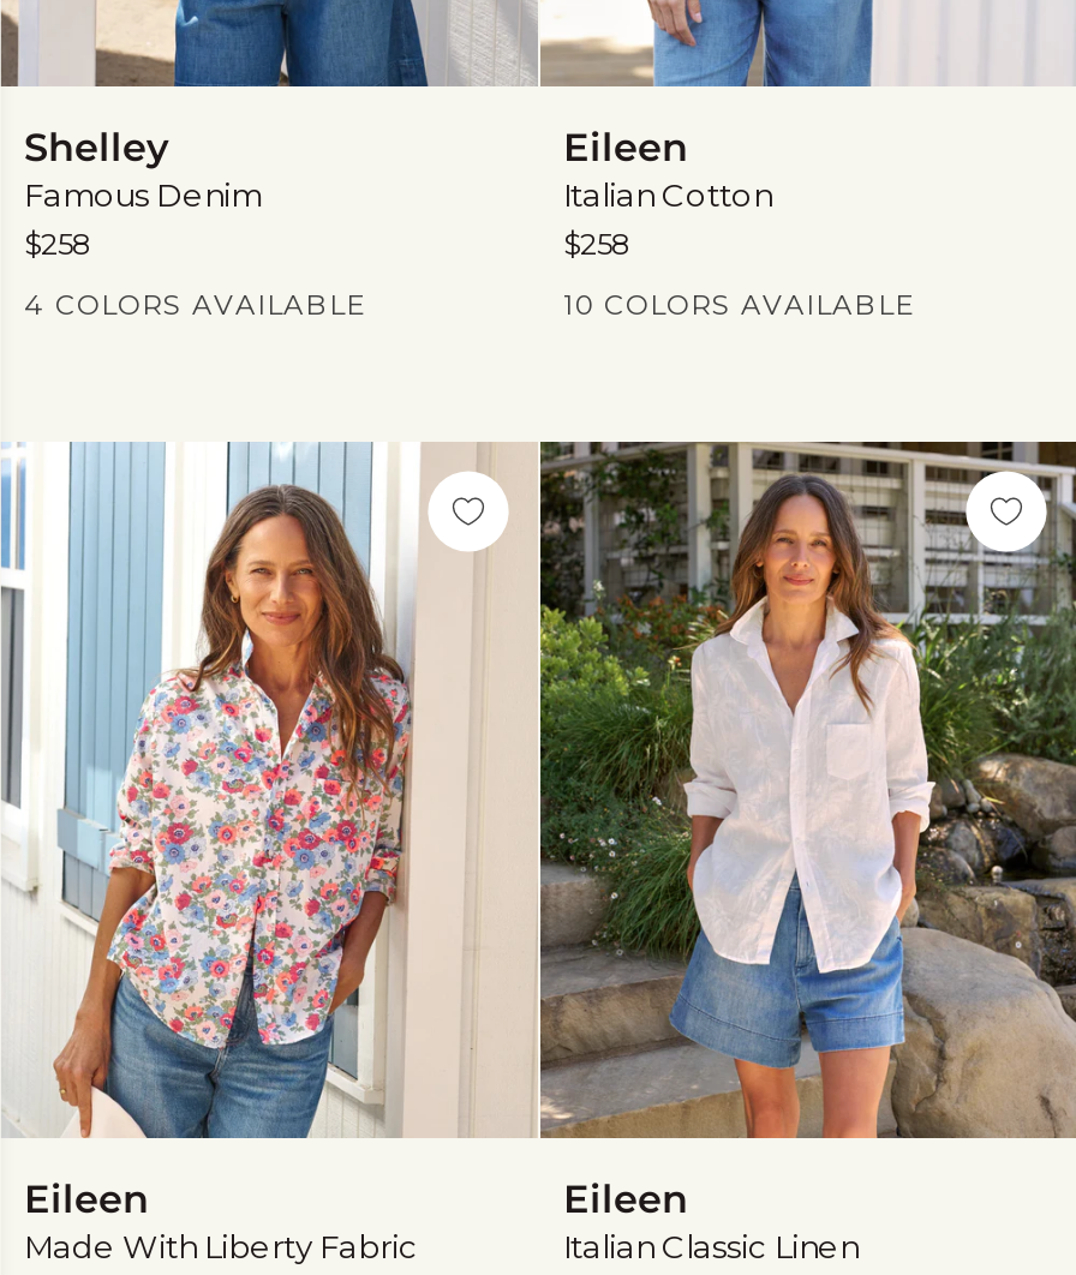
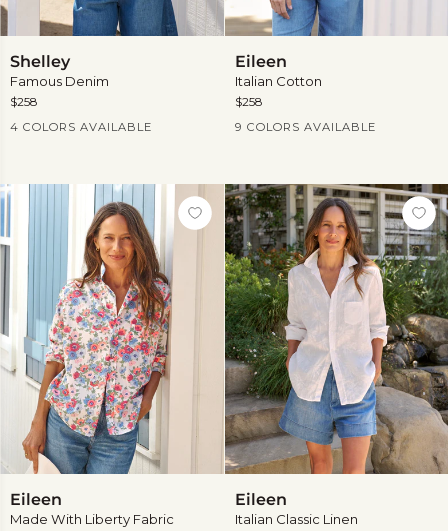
- 10 COLORS AVAILABLE
+ 9 COLORS AVAILABLE
